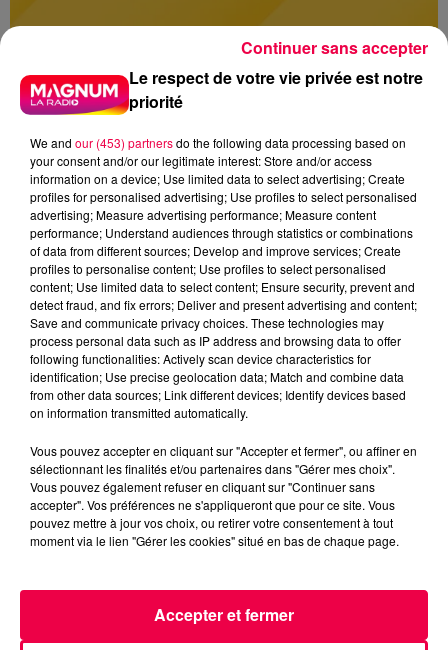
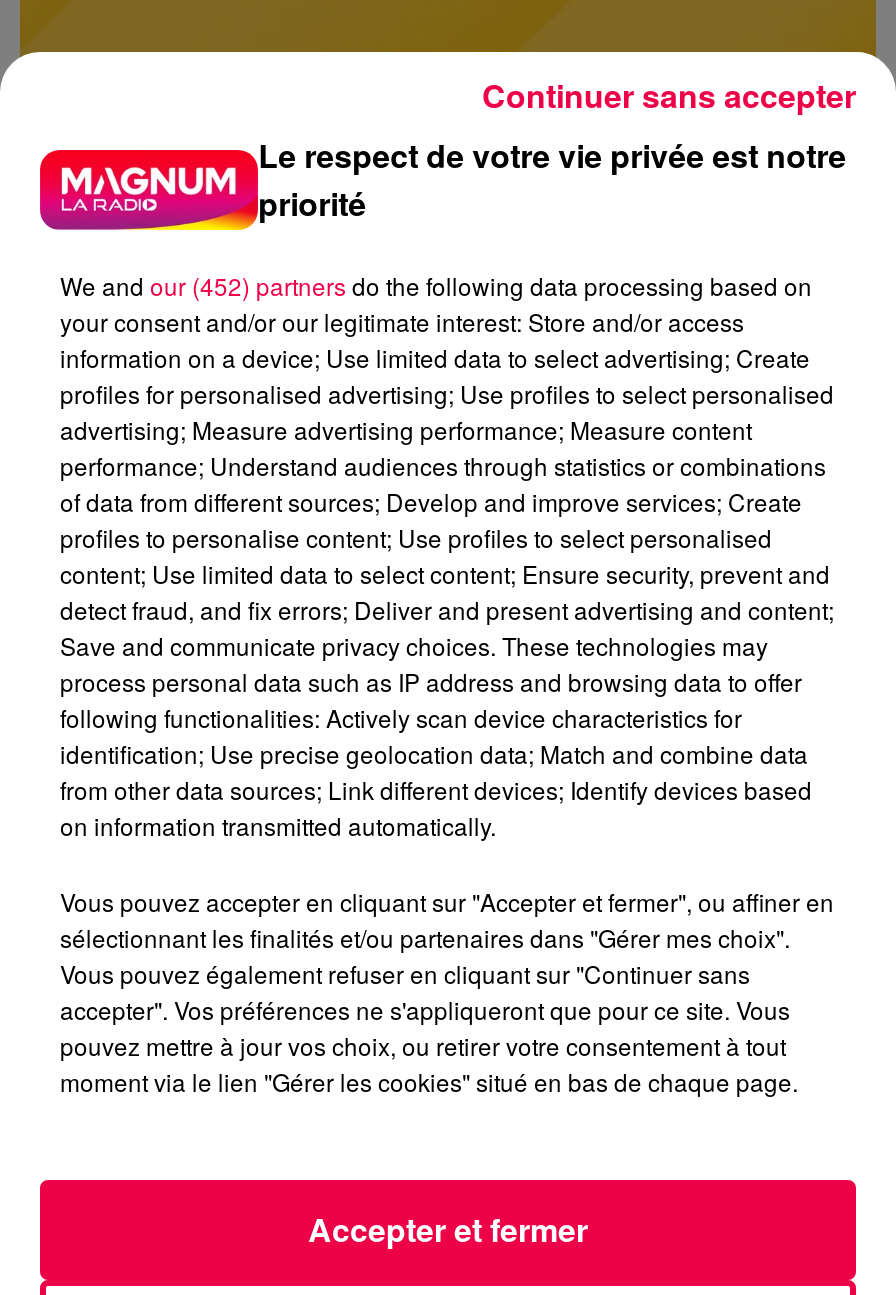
- We and our (453) partners do the following data processing based on
+ We and our (452) partners do the following data processing based on
